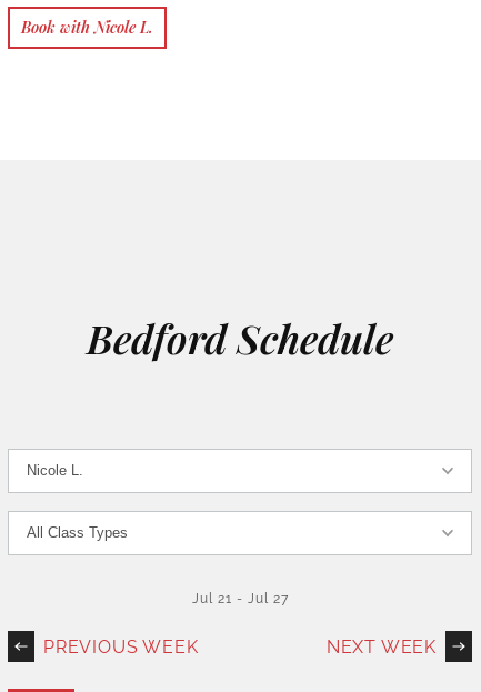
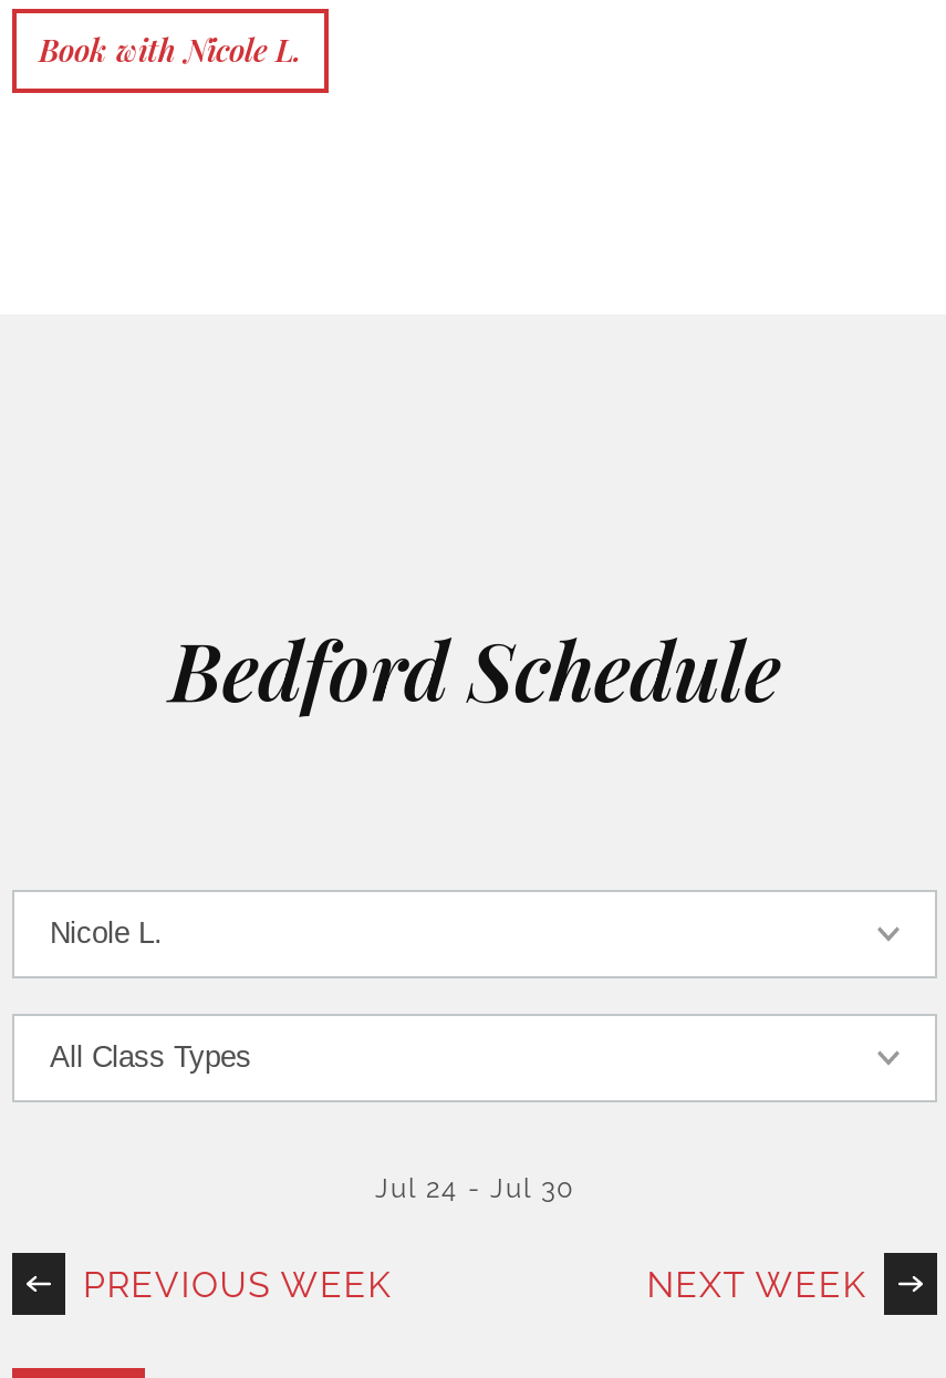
- Jul 21 - Jul 27
+ Jul 24 - Jul 30
